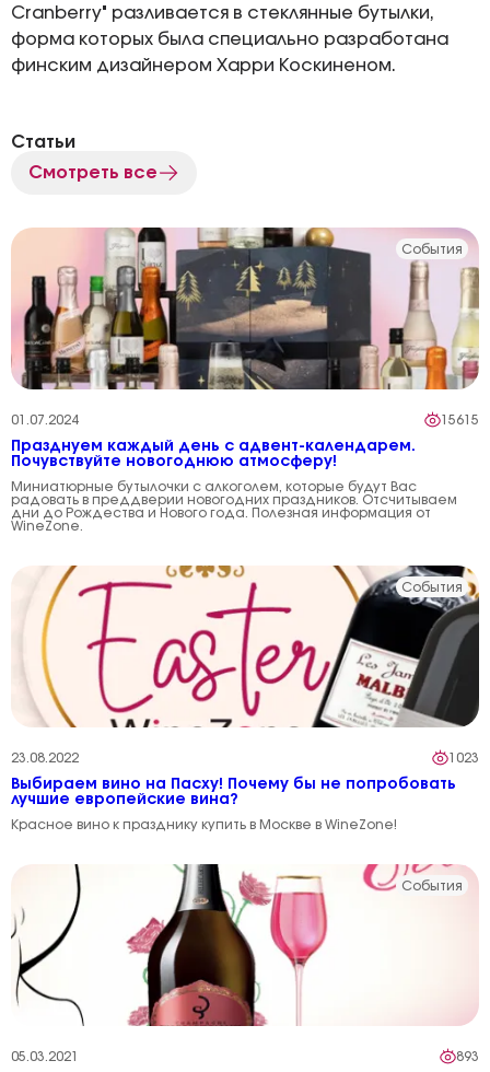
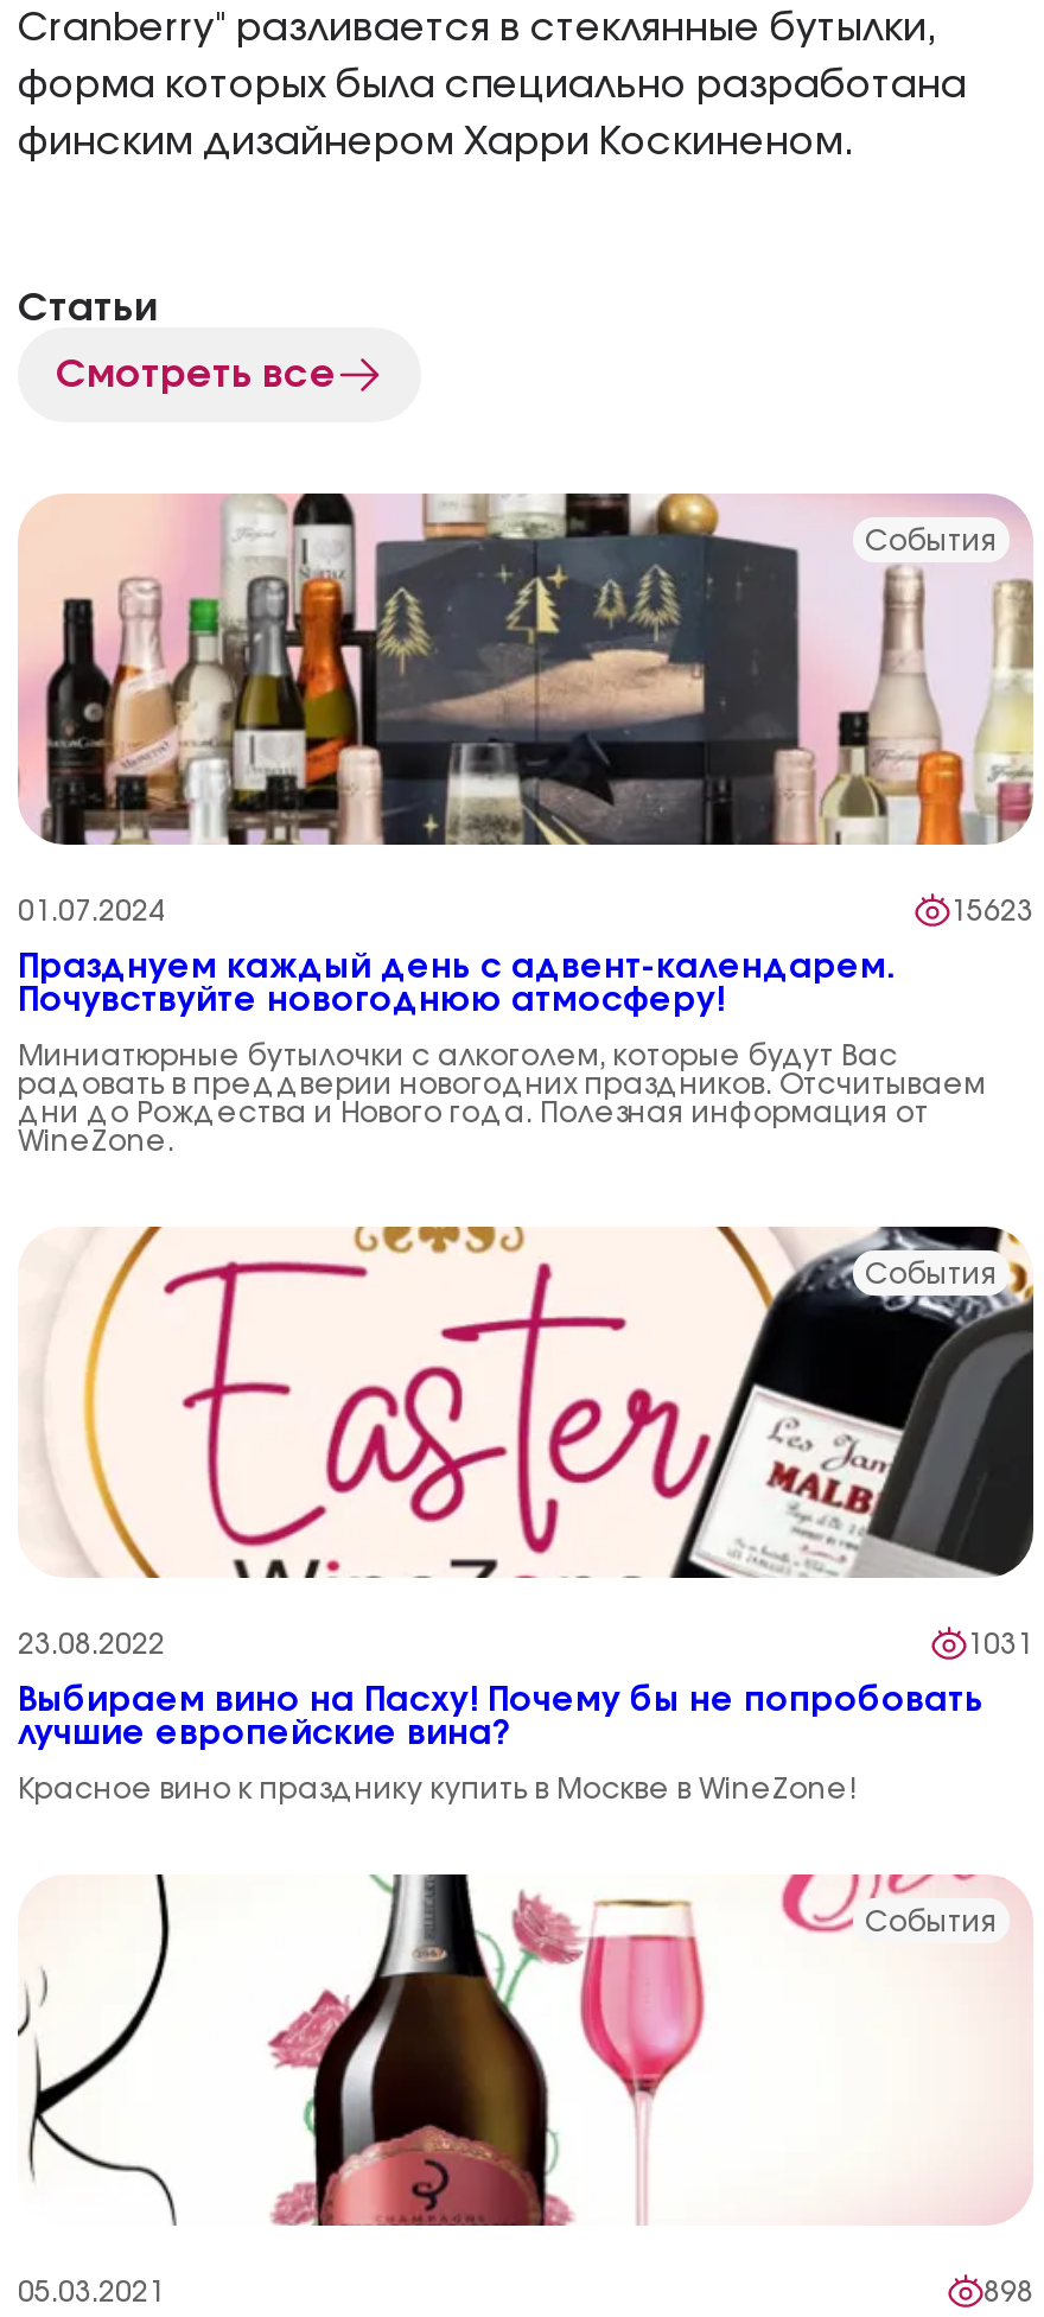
- 15615
+ 15623

- 1023
+ 1031

- 893
+ 898
